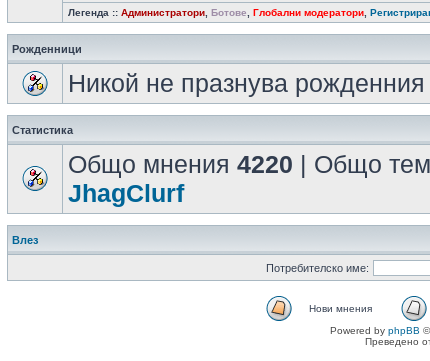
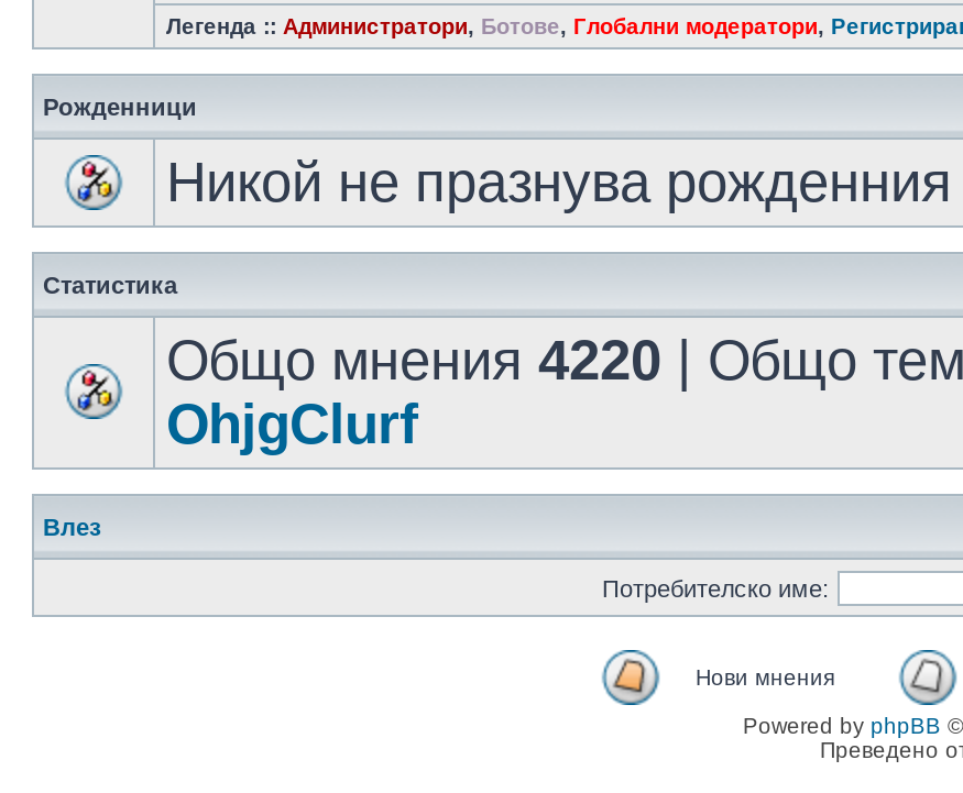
- JhagClurf
+ OhjgClurf
